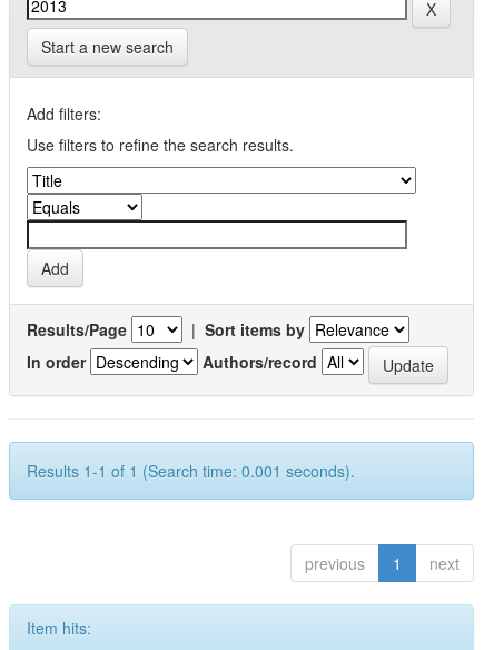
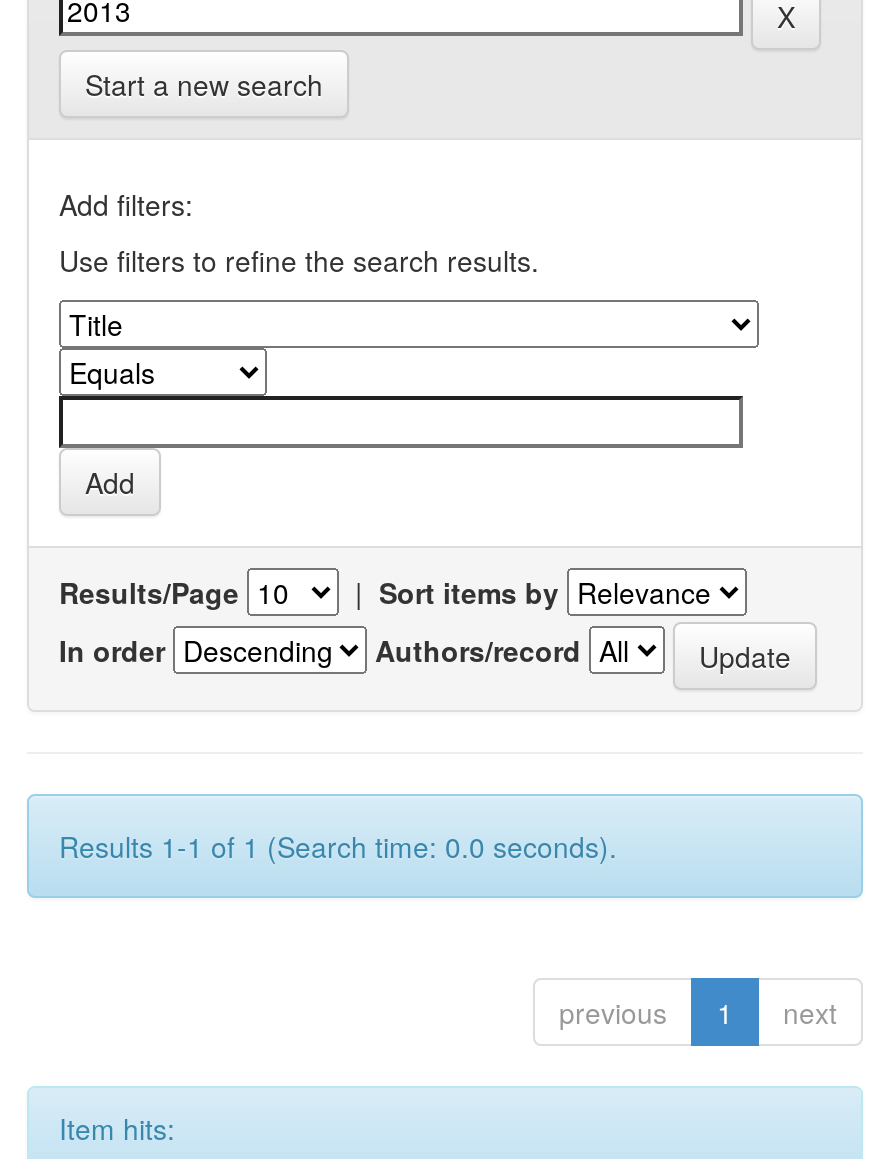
- Results 1-1 of 1 (Search time: 0.001 seconds).
+ Results 1-1 of 1 (Search time: 0.0 seconds).
